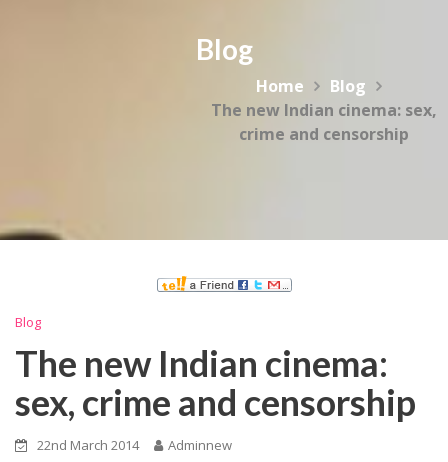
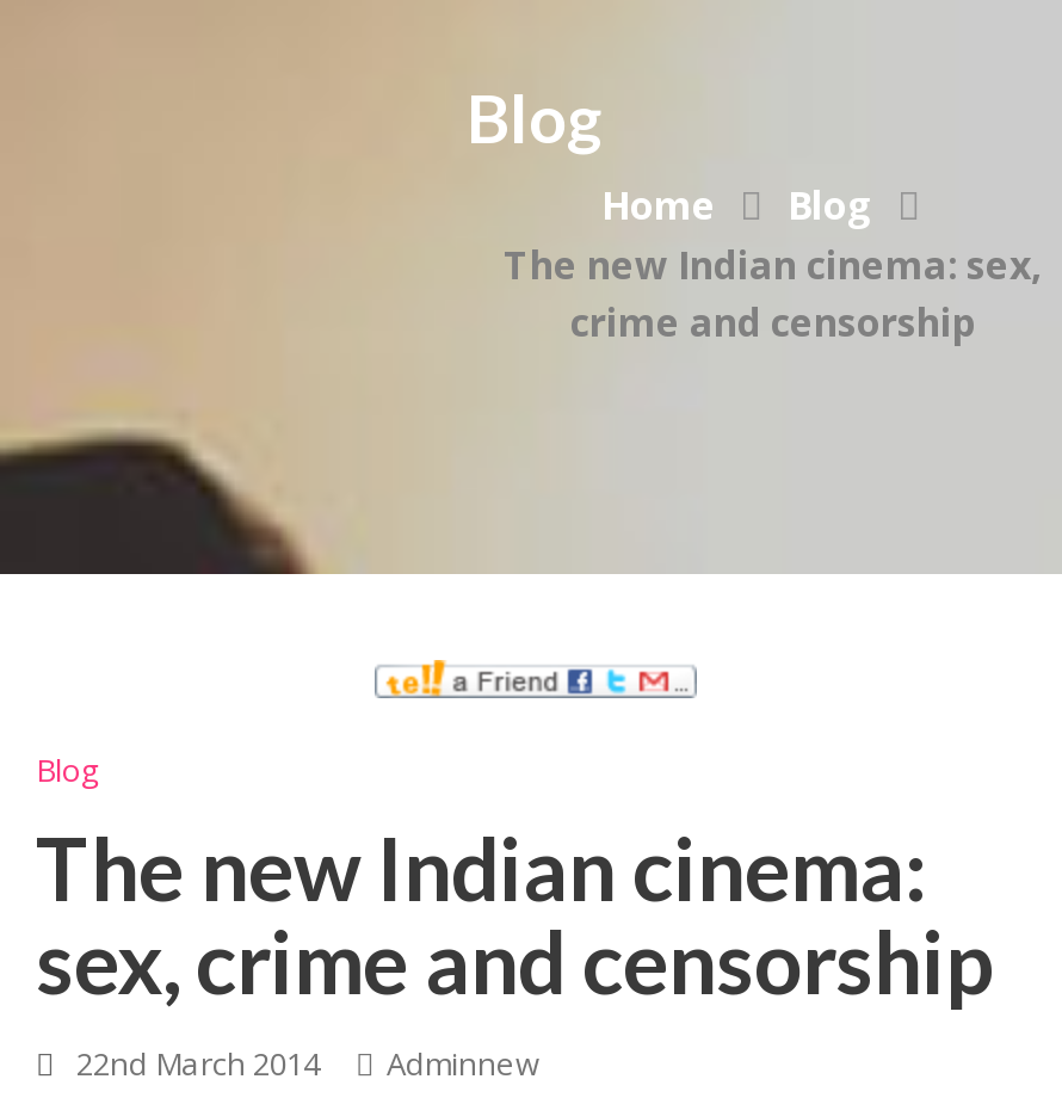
- [image]
+ [image]
